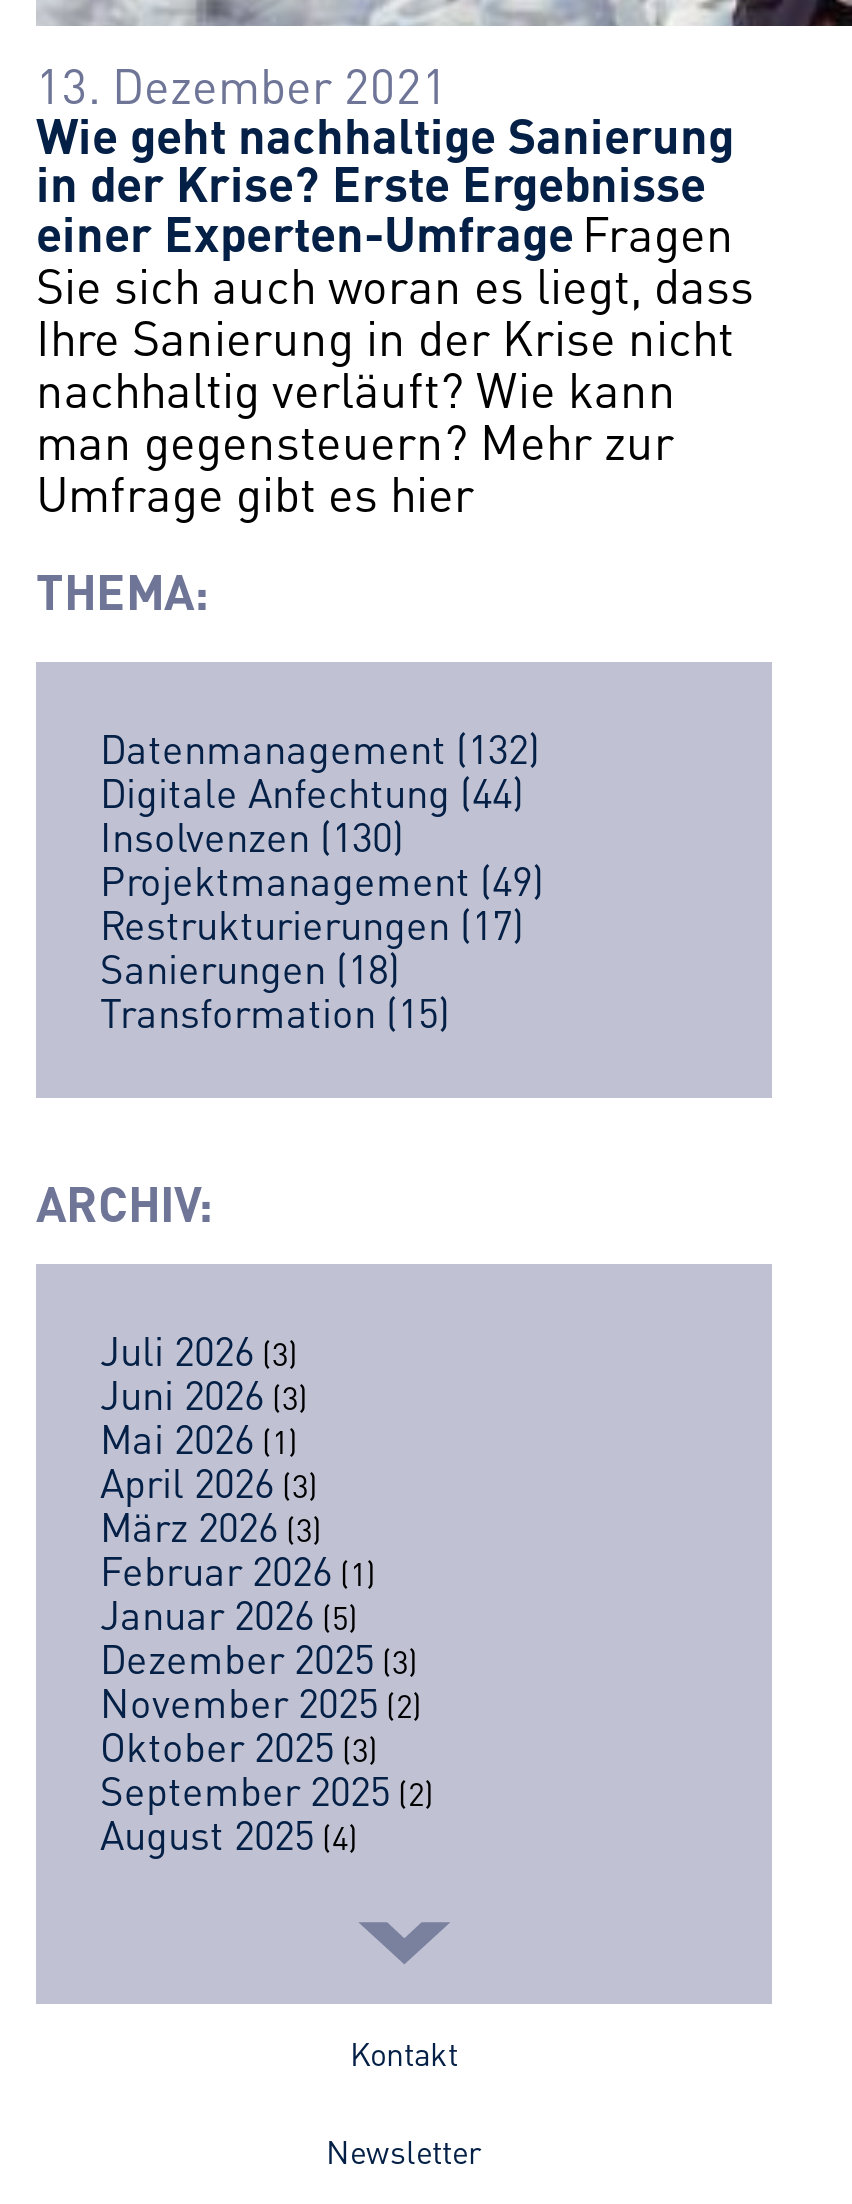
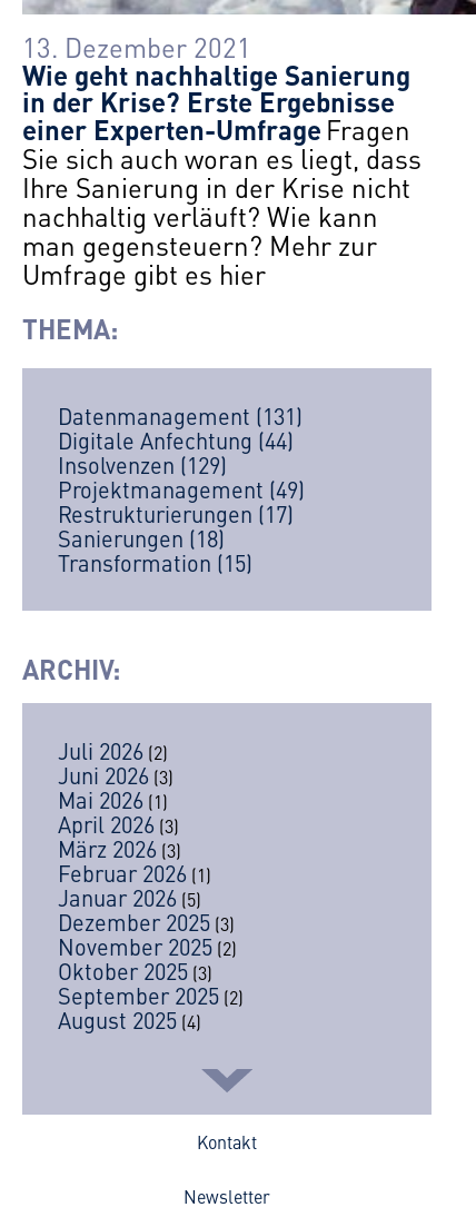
- Datenmanagement (132)
+ Datenmanagement (131)

- Insolvenzen (130)
+ Insolvenzen (129)

- Juli 2026 (3)
+ Juli 2026 (2)
